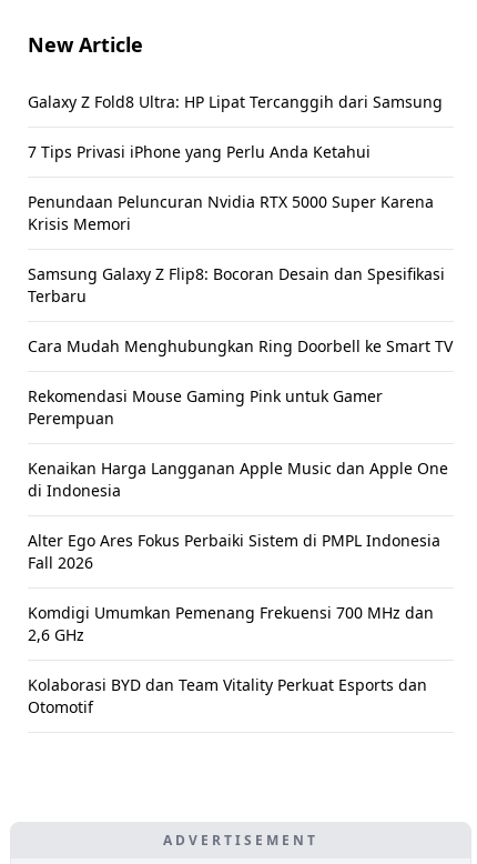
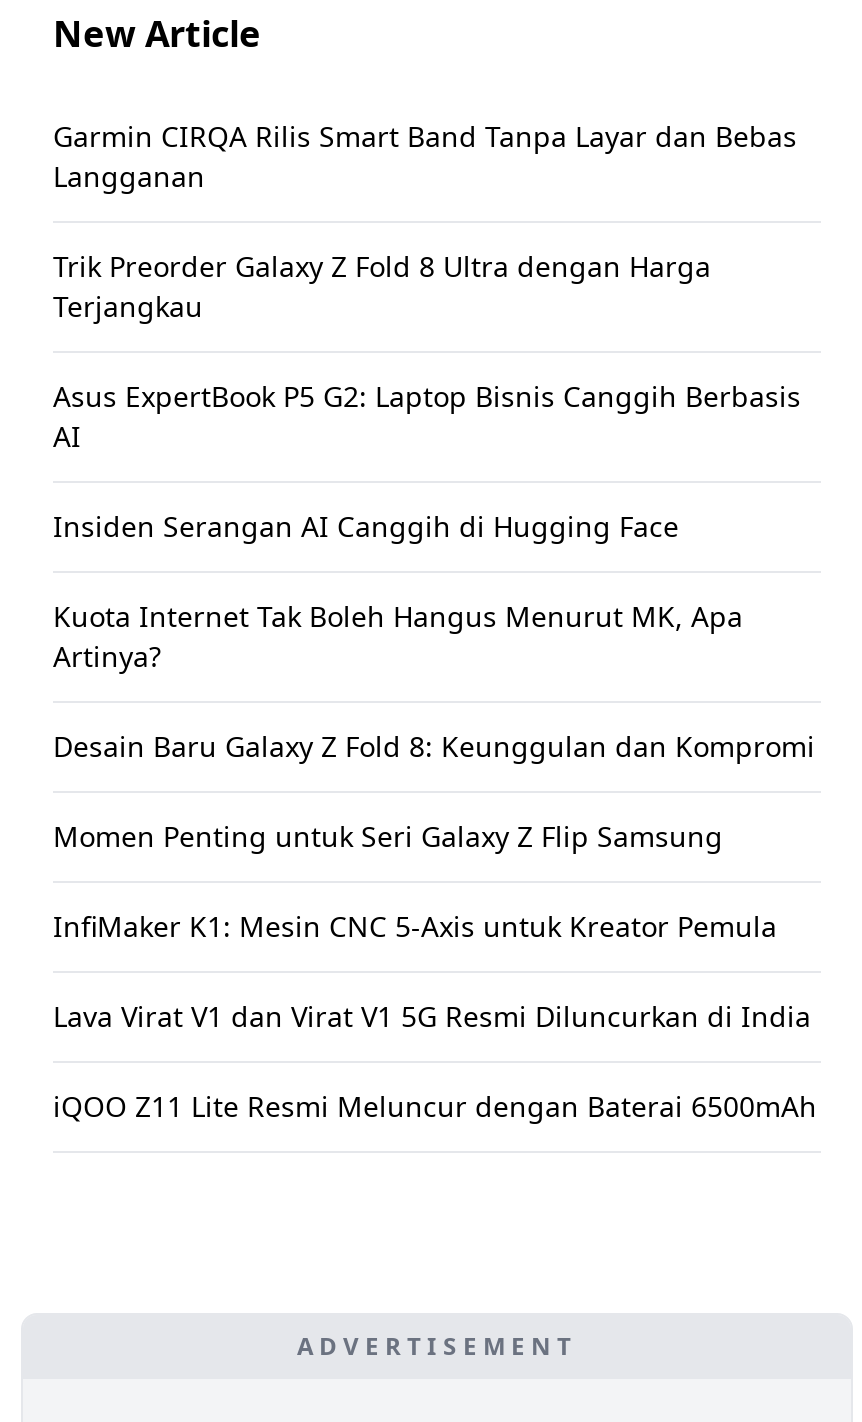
- Galaxy Z Fold8 Ultra: HP Lipat Tercanggih dari Samsung
+ Garmin CIRQA Rilis Smart Band Tanpa Layar dan Bebas
+ Langganan

- 7 Tips Privasi iPhone yang Perlu Anda Ketahui
+ Trik Preorder Galaxy Z Fold 8 Ultra dengan Harga
+ Terjangkau

- Penundaan Peluncuran Nvidia RTX 5000 Super Karena
- Krisis Memori
+ Asus ExpertBook P5 G2: Laptop Bisnis Canggih Berbasis
+ AI

- Samsung Galaxy Z Flip8: Bocoran Desain dan Spesifikasi
- Terbaru
+ Insiden Serangan AI Canggih di Hugging Face

- Cara Mudah Menghubungkan Ring Doorbell ke Smart TV
+ Kuota Internet Tak Boleh Hangus Menurut MK, Apa
+ Artinya?

- Rekomendasi Mouse Gaming Pink untuk Gamer
- Perempuan
+ Desain Baru Galaxy Z Fold 8: Keunggulan dan Kompromi

- Kenaikan Harga Langganan Apple Music dan Apple One
- di Indonesia
+ Momen Penting untuk Seri Galaxy Z Flip Samsung

- Alter Ego Ares Fokus Perbaiki Sistem di PMPL Indonesia
- Fall 2026
+ InfiMaker K1: Mesin CNC 5-Axis untuk Kreator Pemula

- Komdigi Umumkan Pemenang Frekuensi 700 MHz dan
- 2,6 GHz
+ Lava Virat V1 dan Virat V1 5G Resmi Diluncurkan di India

- Kolaborasi BYD dan Team Vitality Perkuat Esports dan
- Otomotif
+ iQOO Z11 Lite Resmi Meluncur dengan Baterai 6500mAh
